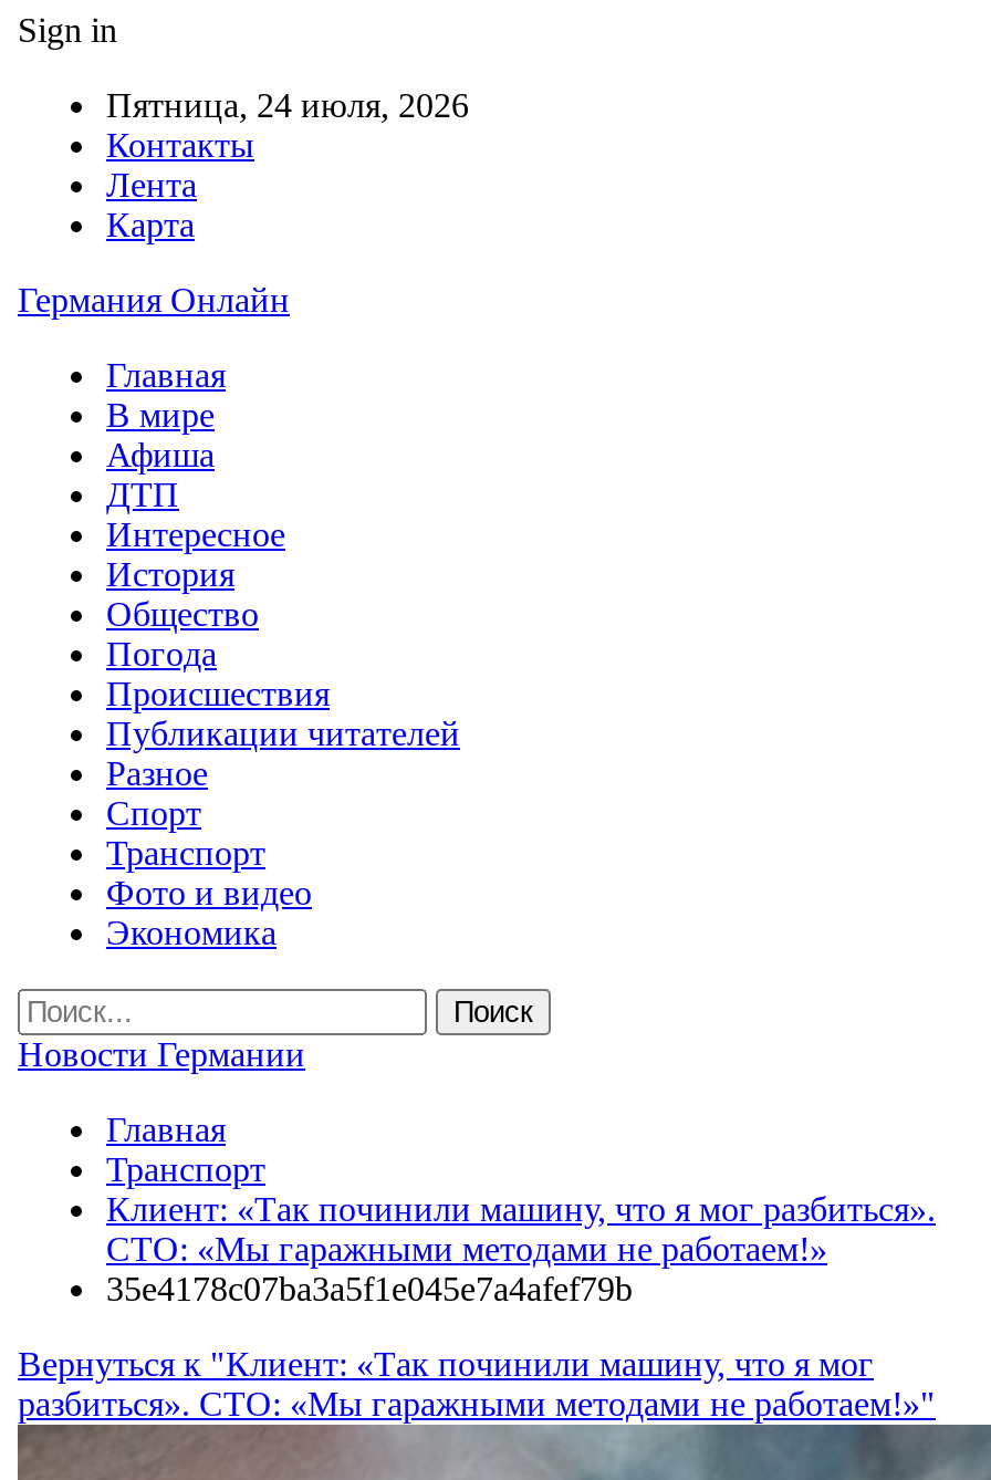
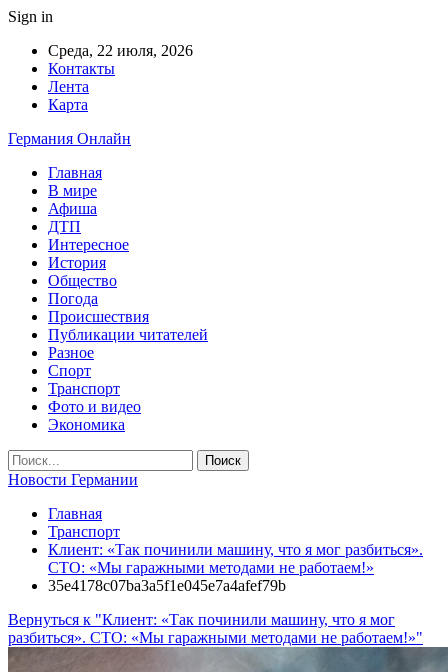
- Пятница, 24 июля, 2026
+ Среда, 22 июля, 2026
